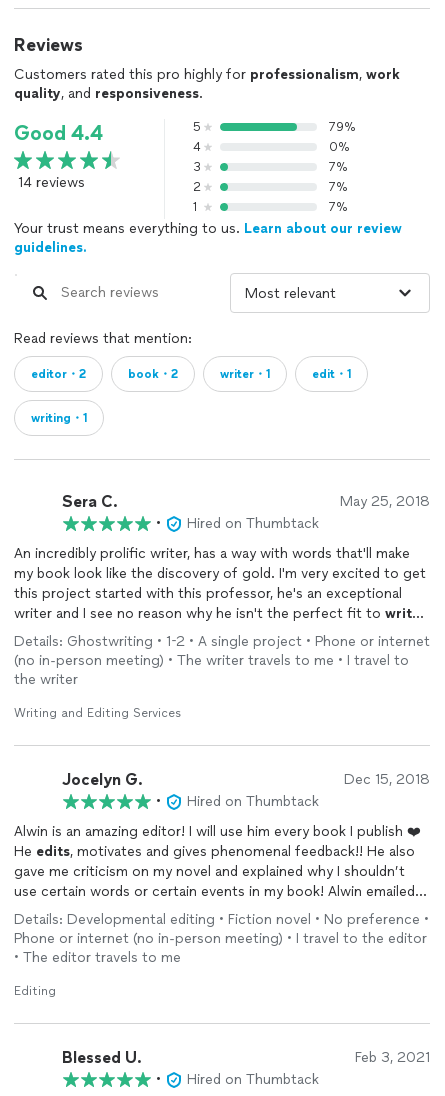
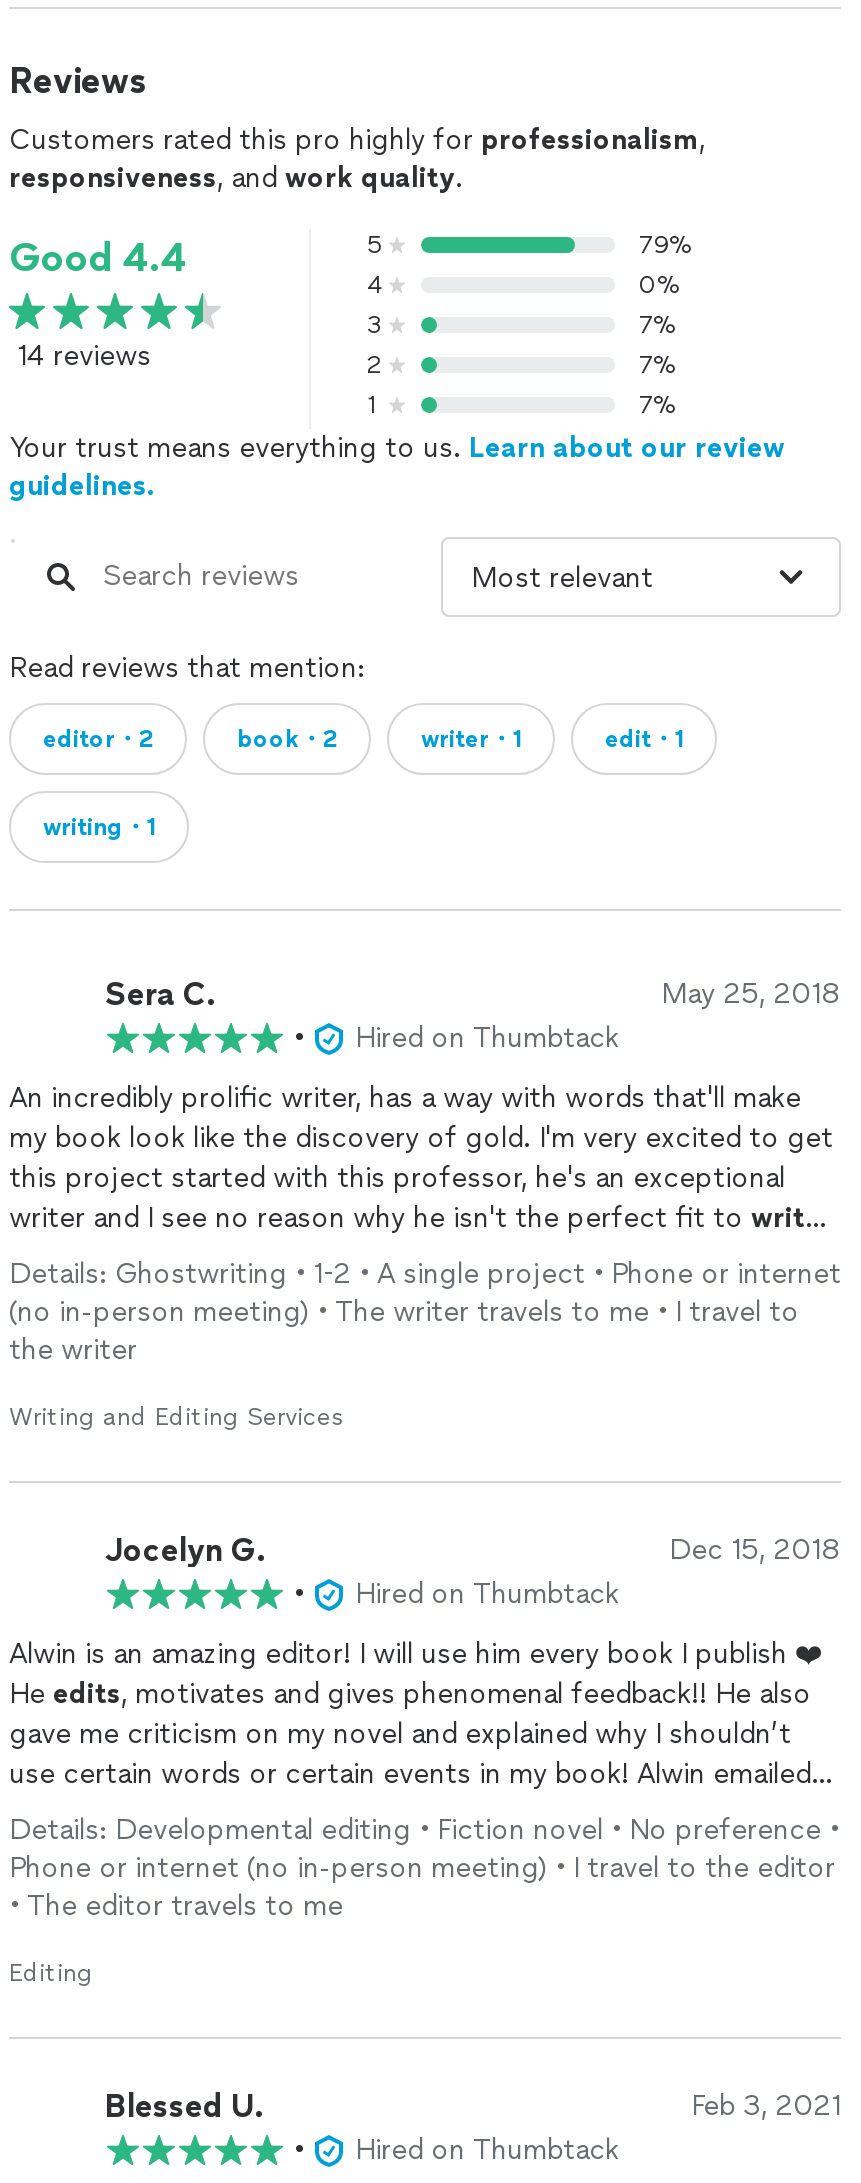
- Customers rated this pro highly for professionalism, work
- quality, and responsiveness.
+ Customers rated this pro highly for professionalism,
+ responsiveness, and work quality.
